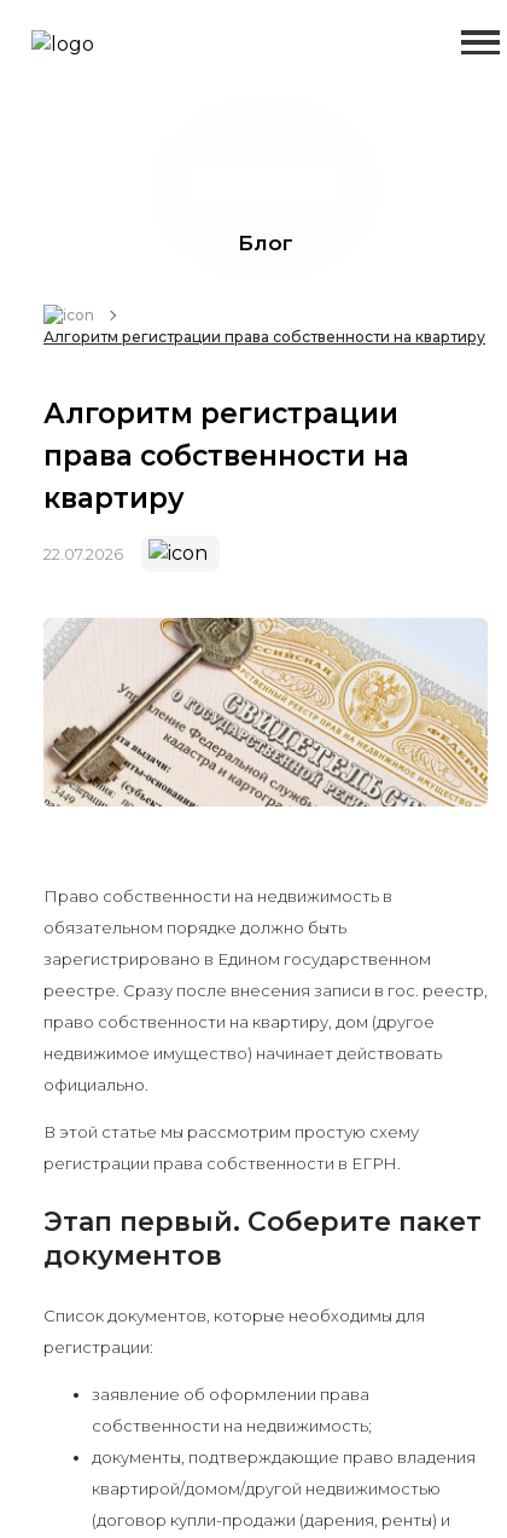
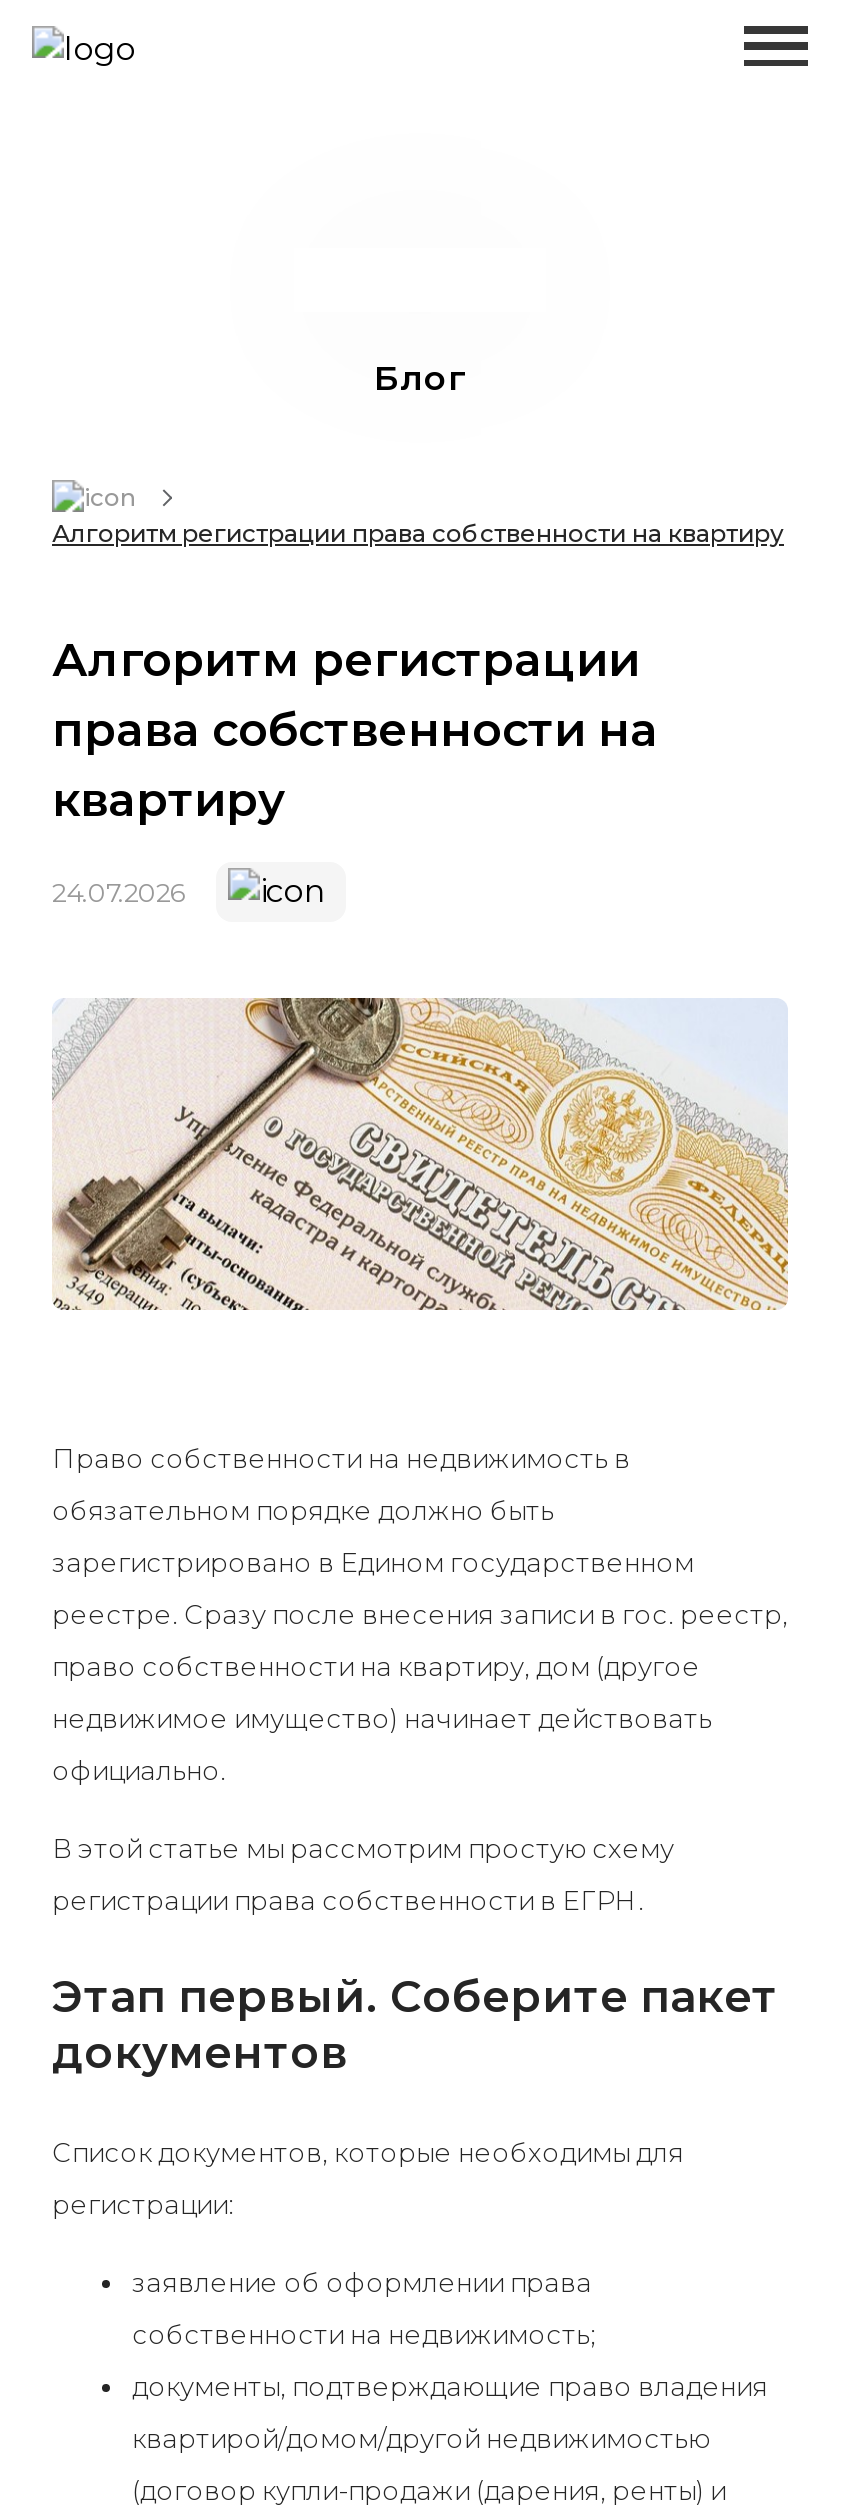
- 22.07.2026
+ 24.07.2026
